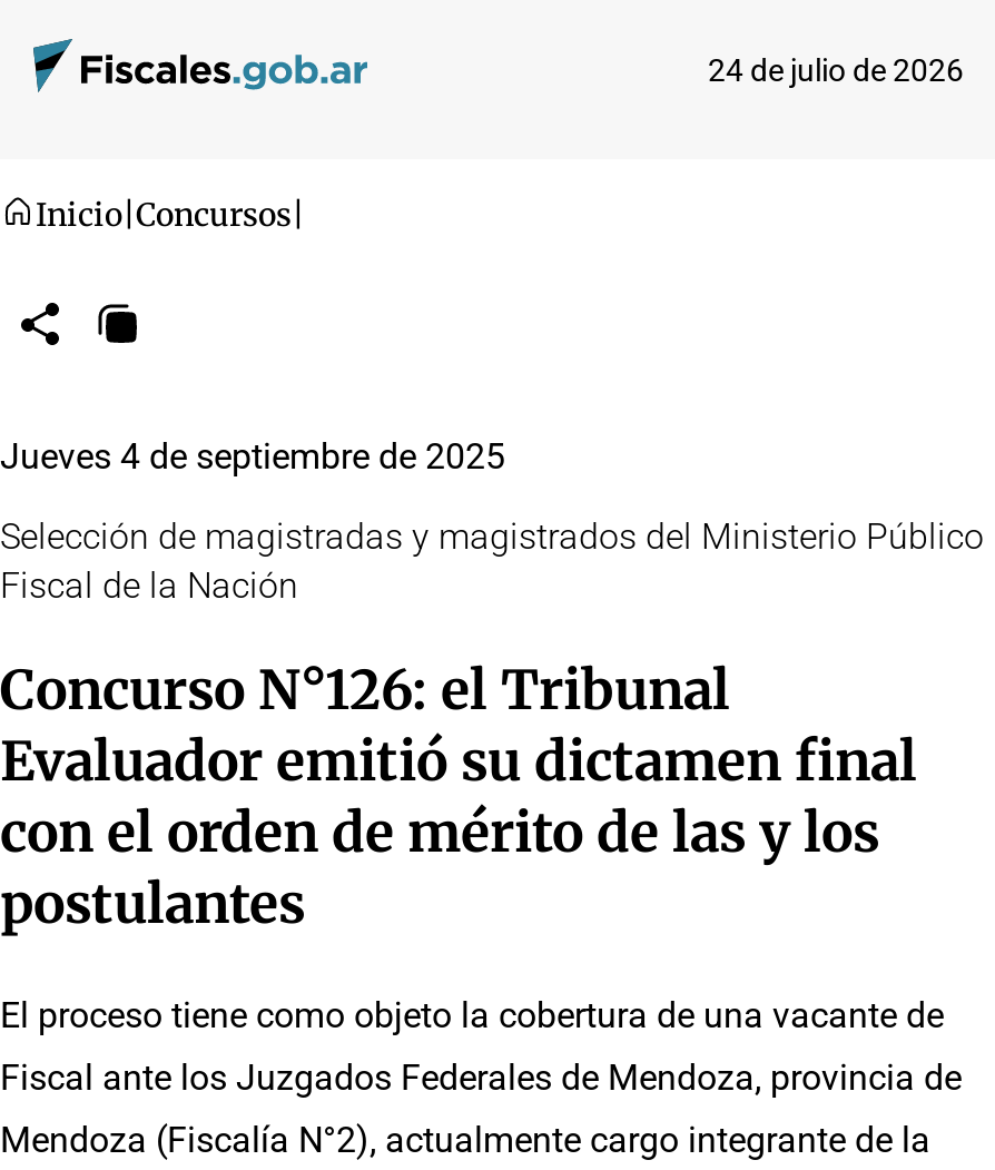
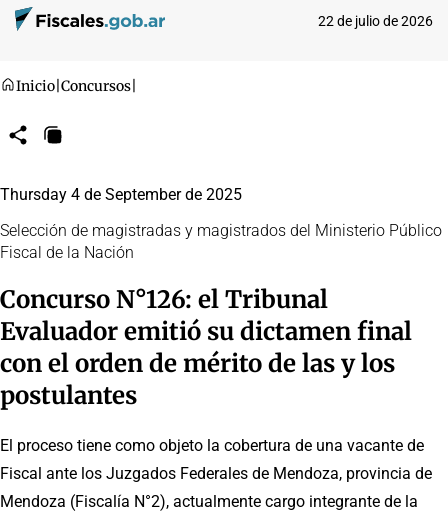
- 24 de julio de 2026
+ 22 de julio de 2026

- Jueves 4 de septiembre de 2025
+ Thursday 4 de September de 2025
